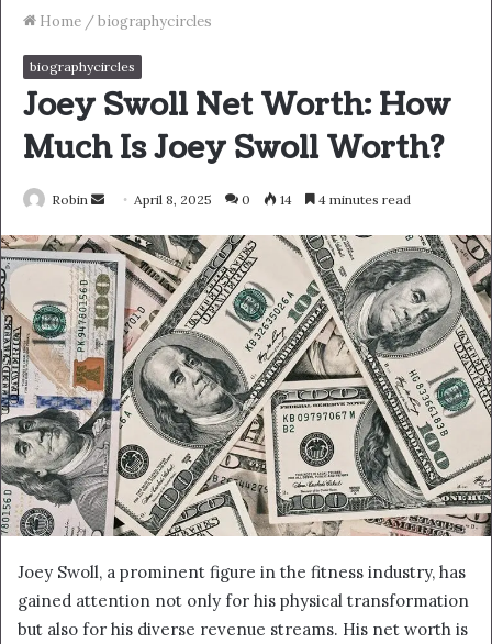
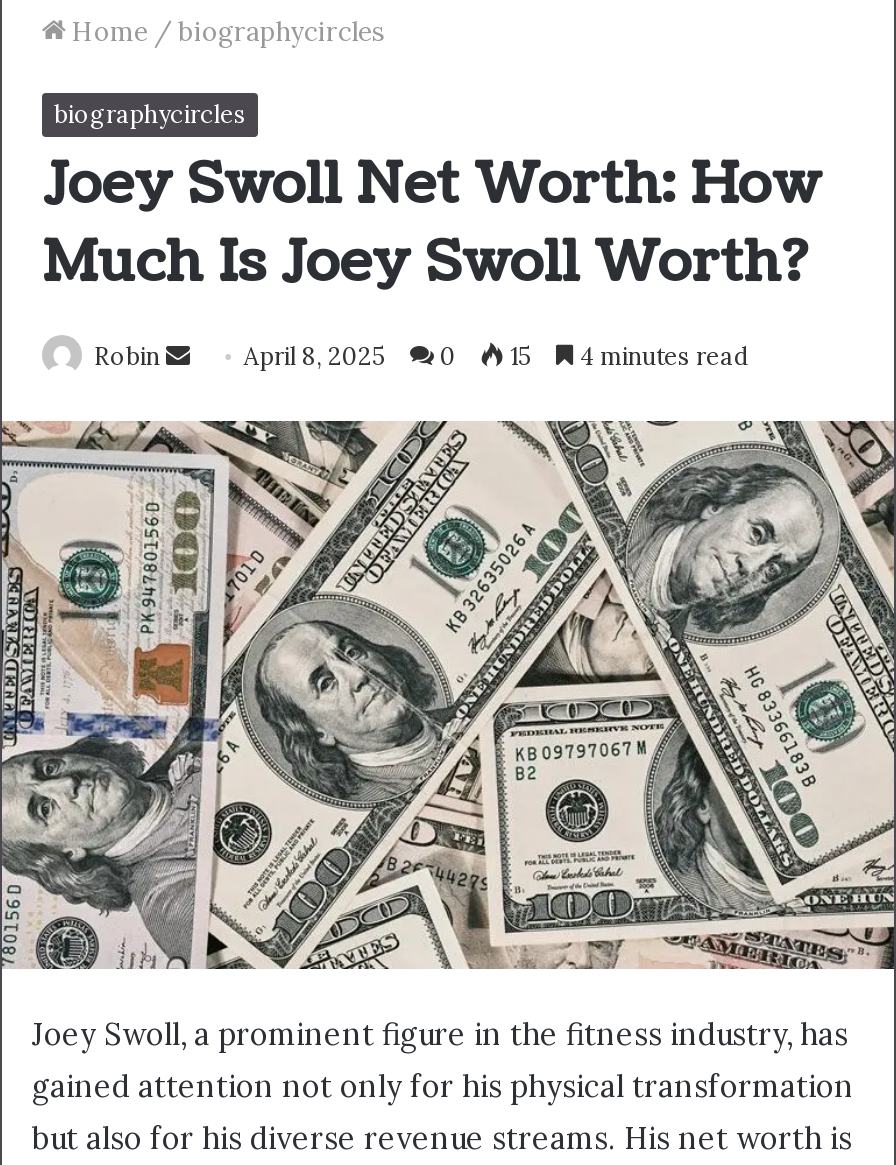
- 14
+ 15
